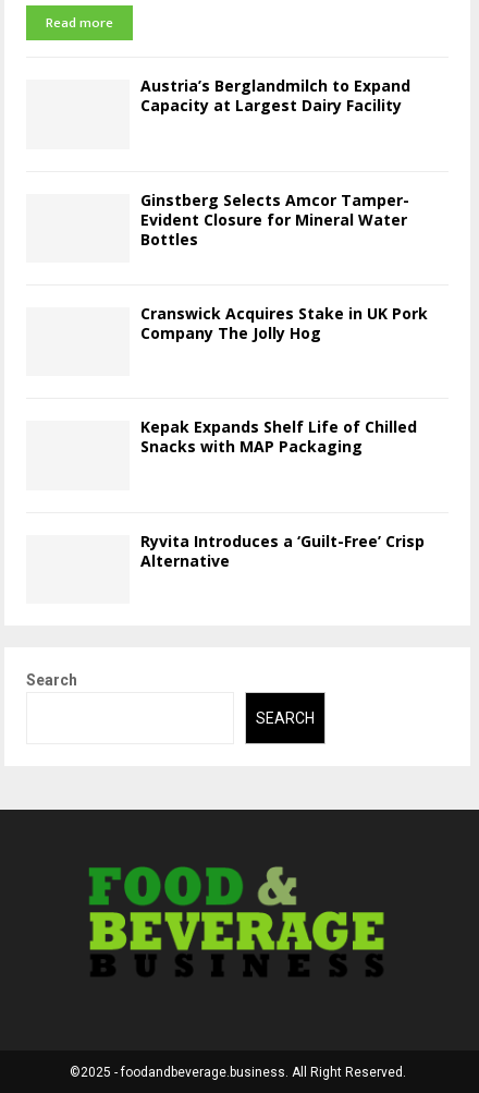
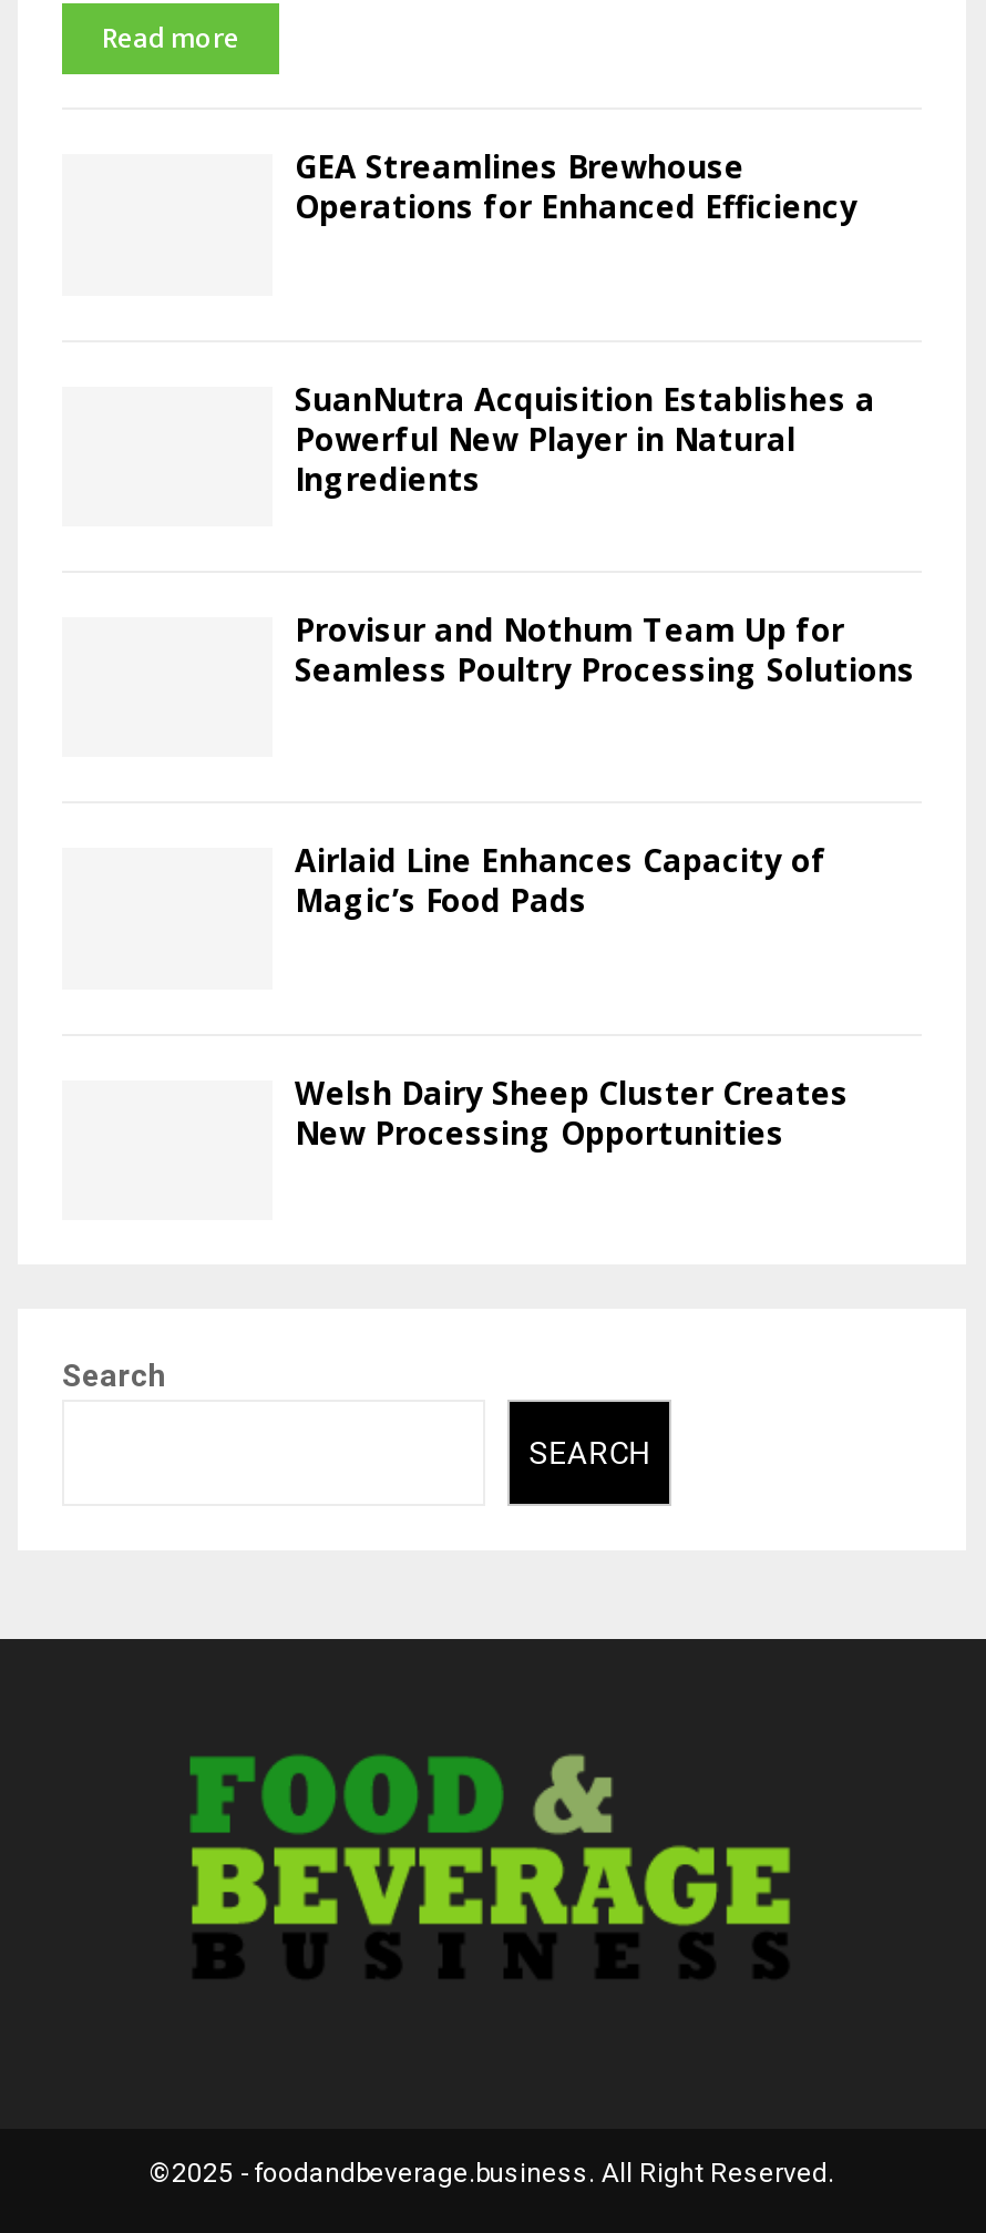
- Austria’s Berglandmilch to Expand
- Capacity at Largest Dairy Facility
+ GEA Streamlines Brewhouse
+ Operations for Enhanced Efficiency

- Ginstberg Selects Amcor Tamper-
- Evident Closure for Mineral Water
- Bottles
+ SuanNutra Acquisition Establishes a
+ Powerful New Player in Natural
+ Ingredients

- Cranswick Acquires Stake in UK Pork
- Company The Jolly Hog
+ Provisur and Nothum Team Up for
+ Seamless Poultry Processing Solutions

- Kepak Expands Shelf Life of Chilled
- Snacks with MAP Packaging
+ Airlaid Line Enhances Capacity of
+ Magic’s Food Pads

- Ryvita Introduces a ‘Guilt-Free’ Crisp
- Alternative
+ Welsh Dairy Sheep Cluster Creates
+ New Processing Opportunities
